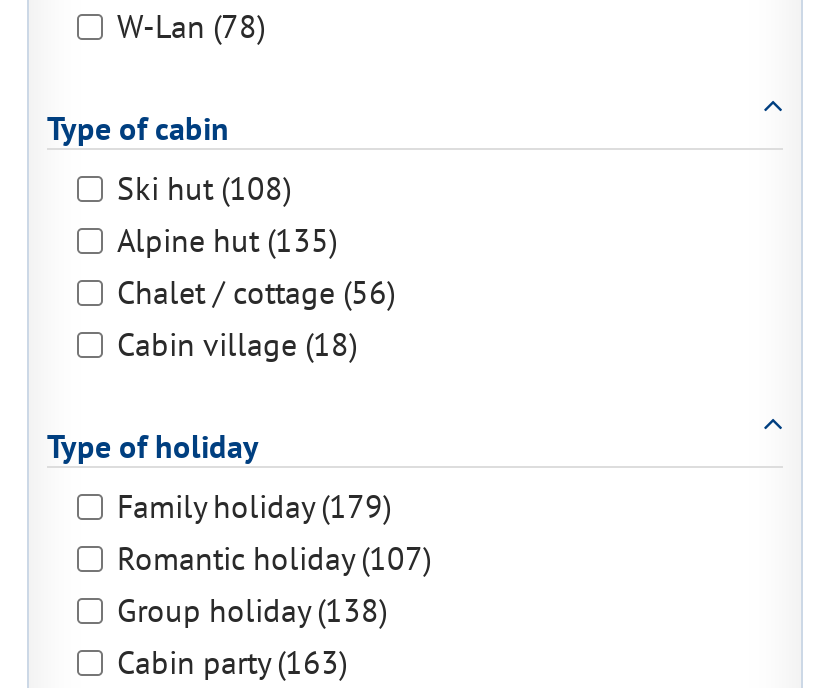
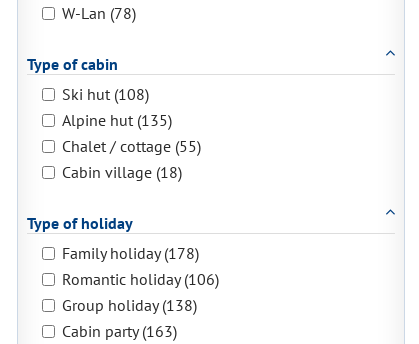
- Chalet / cottage (56)
+ Chalet / cottage (55)

- Family holiday (179)
+ Family holiday (178)

- Romantic holiday (107)
+ Romantic holiday (106)
